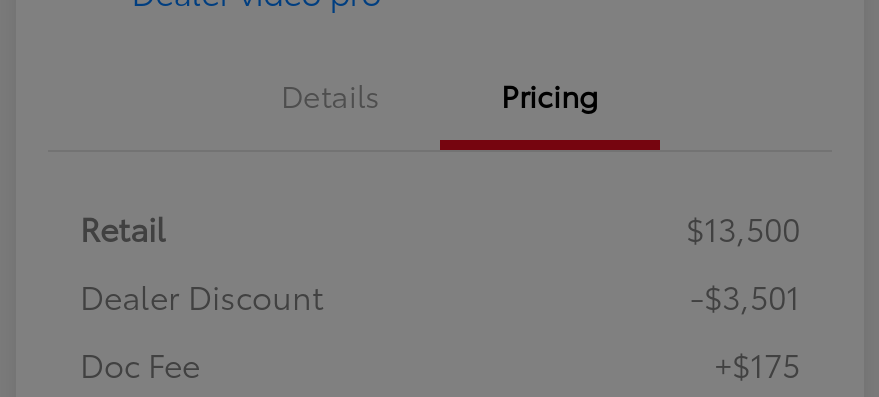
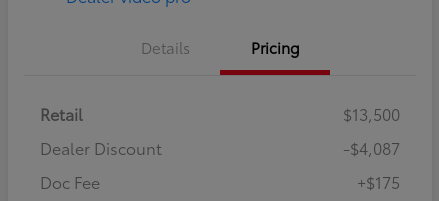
- -$3,501
+ -$4,087
